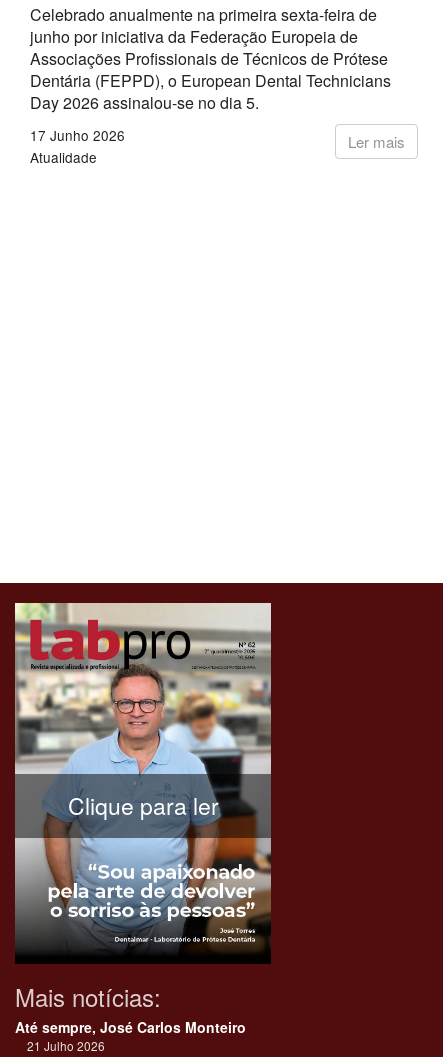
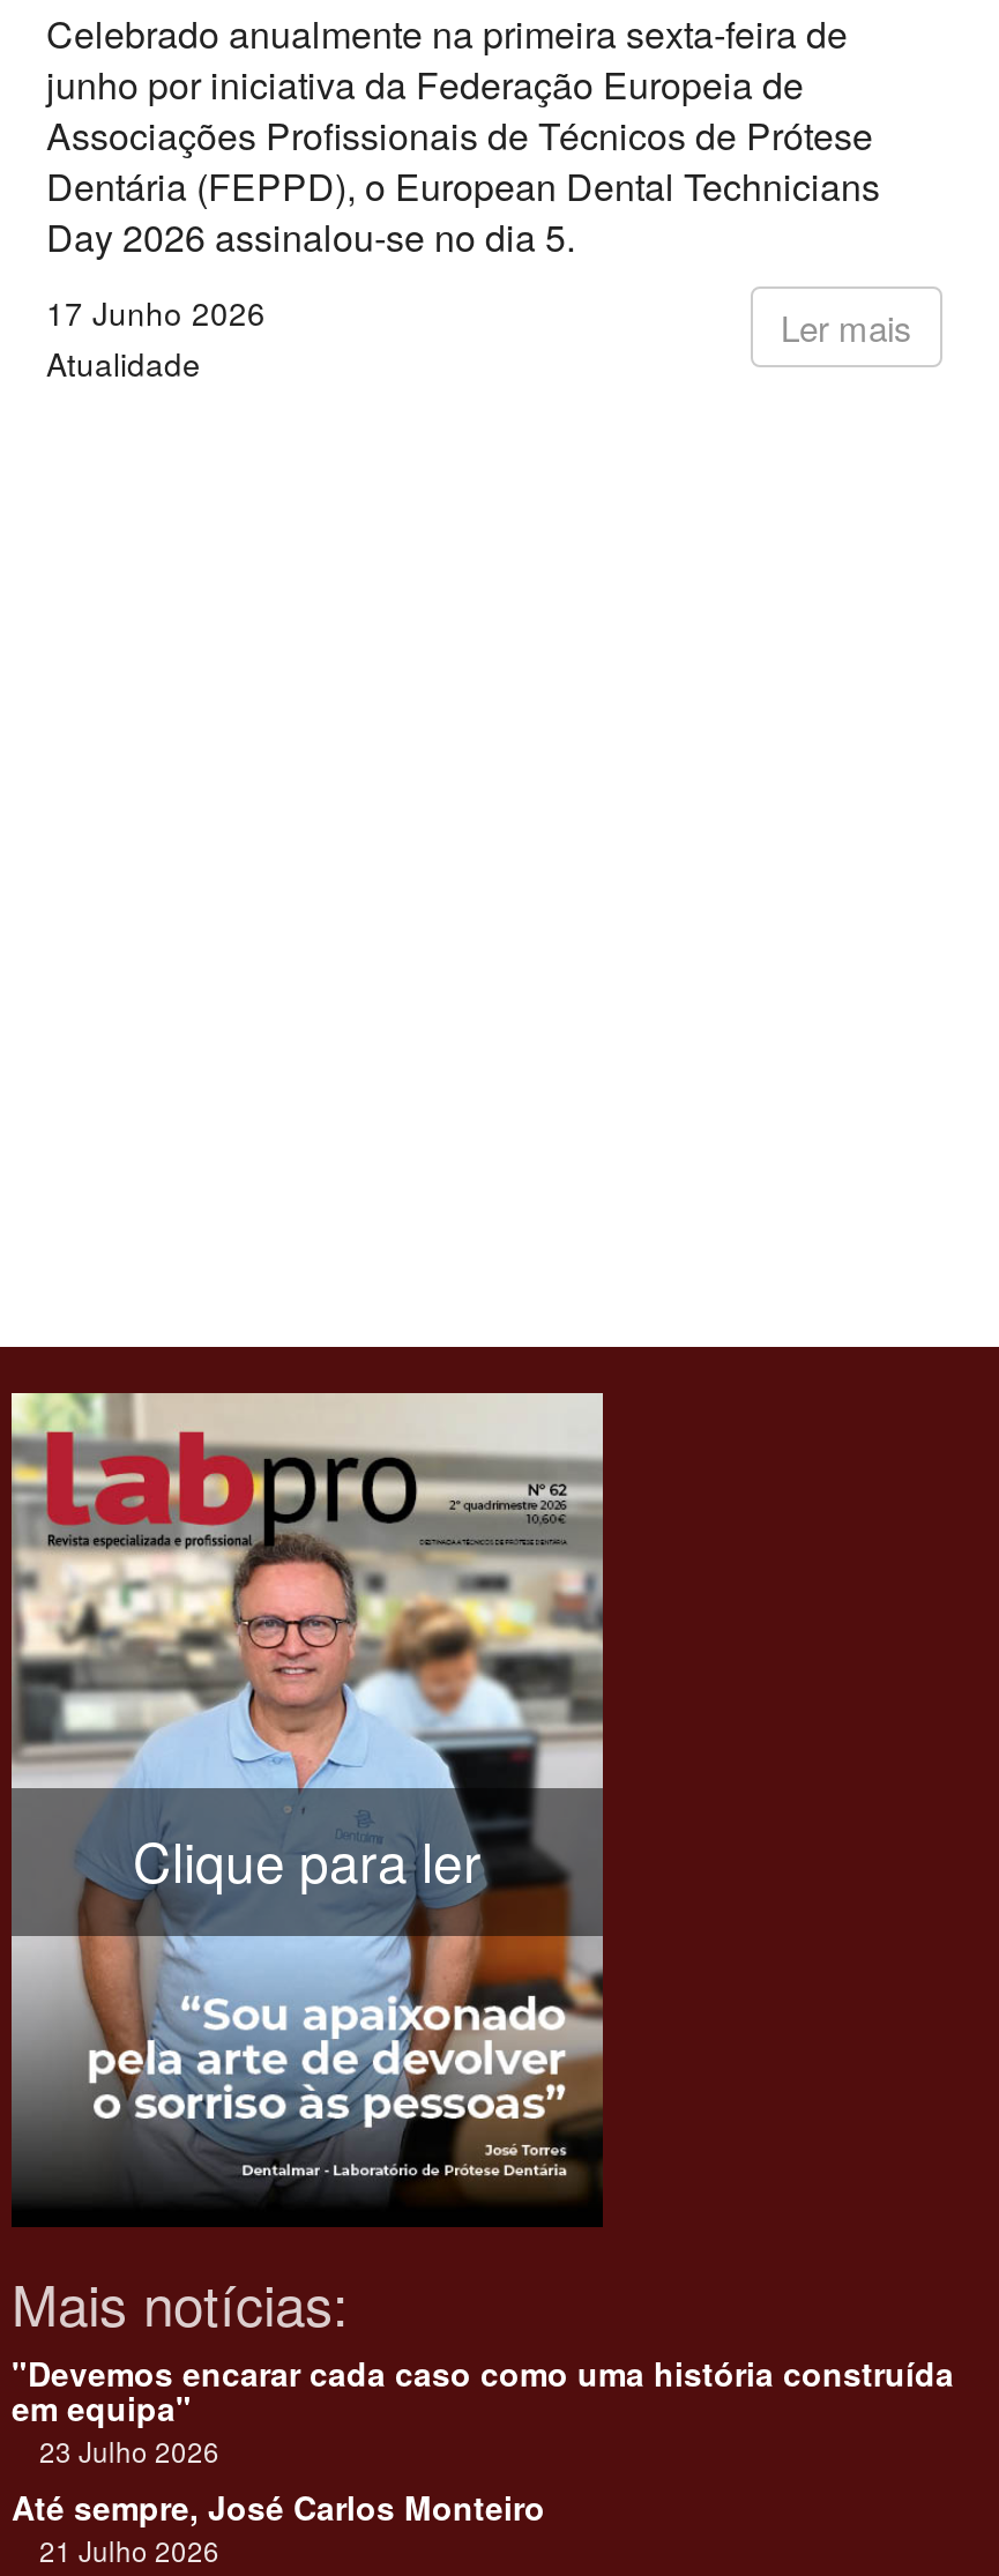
+ "Devemos encarar cada caso como uma história construída
+ em equipa"
+ 23 Julho 2026
